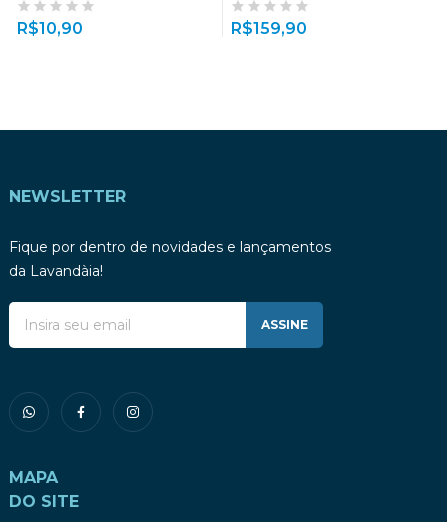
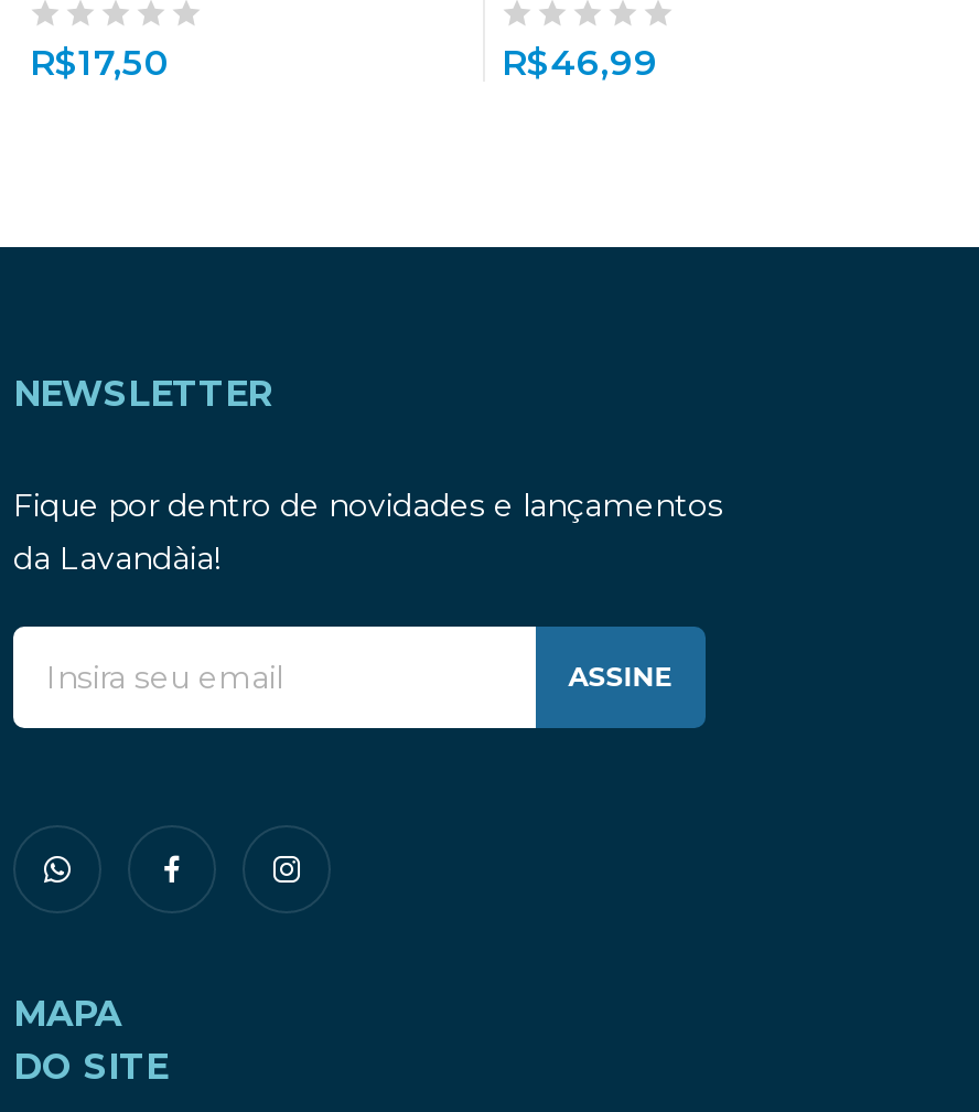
- R$10,90
+ R$17,50

- R$159,90
+ R$46,99
